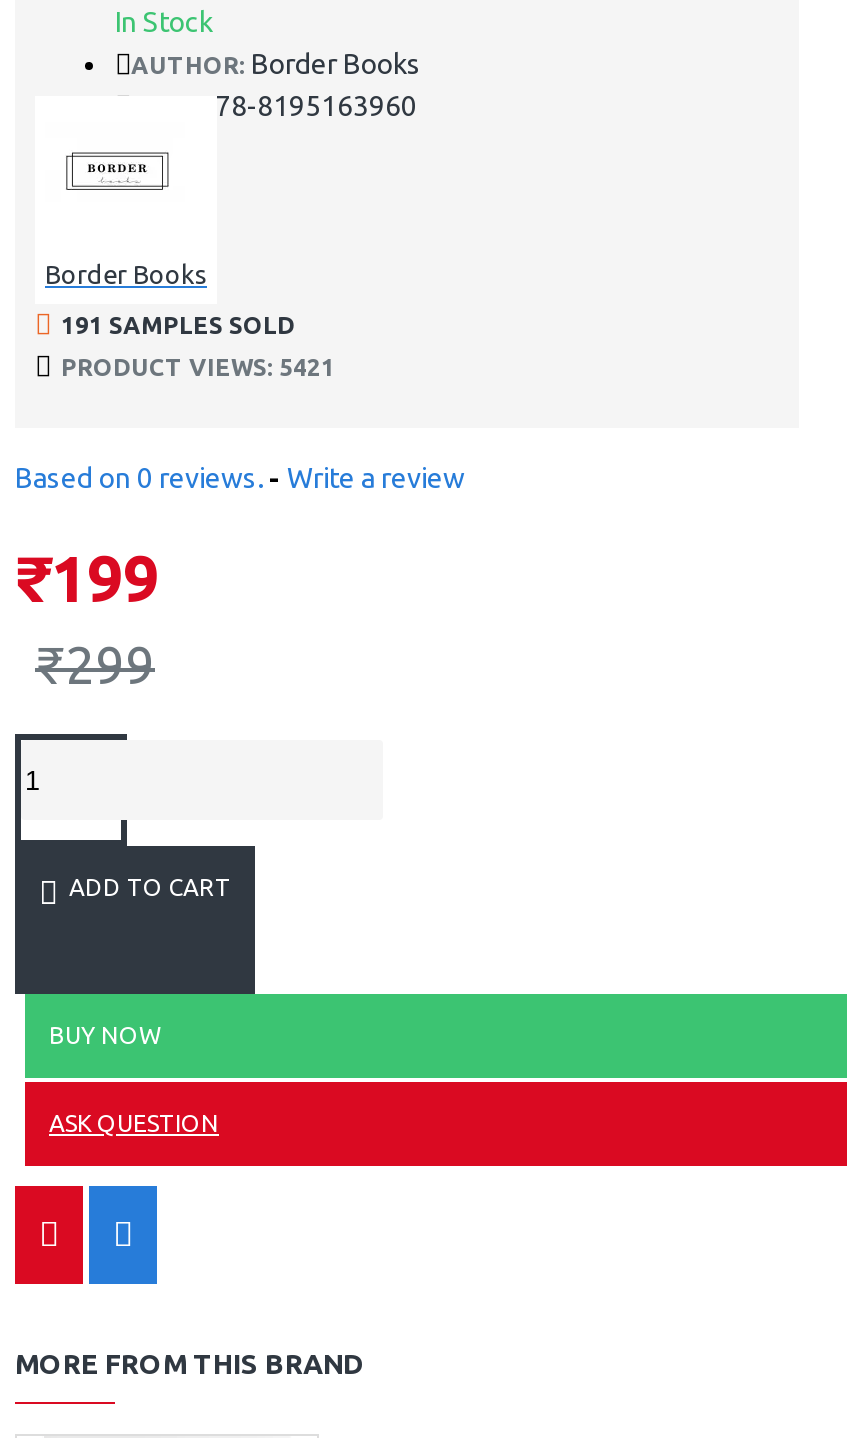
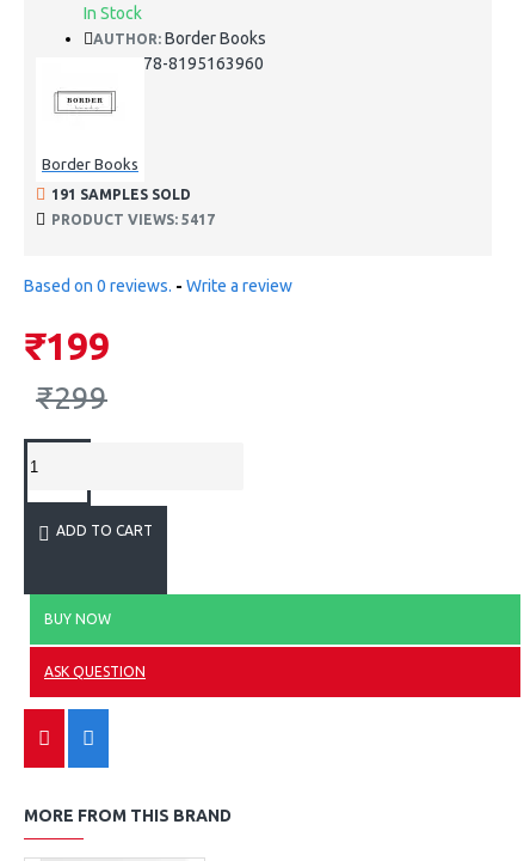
- PRODUCT VIEWS: 5421
+ PRODUCT VIEWS: 5417
